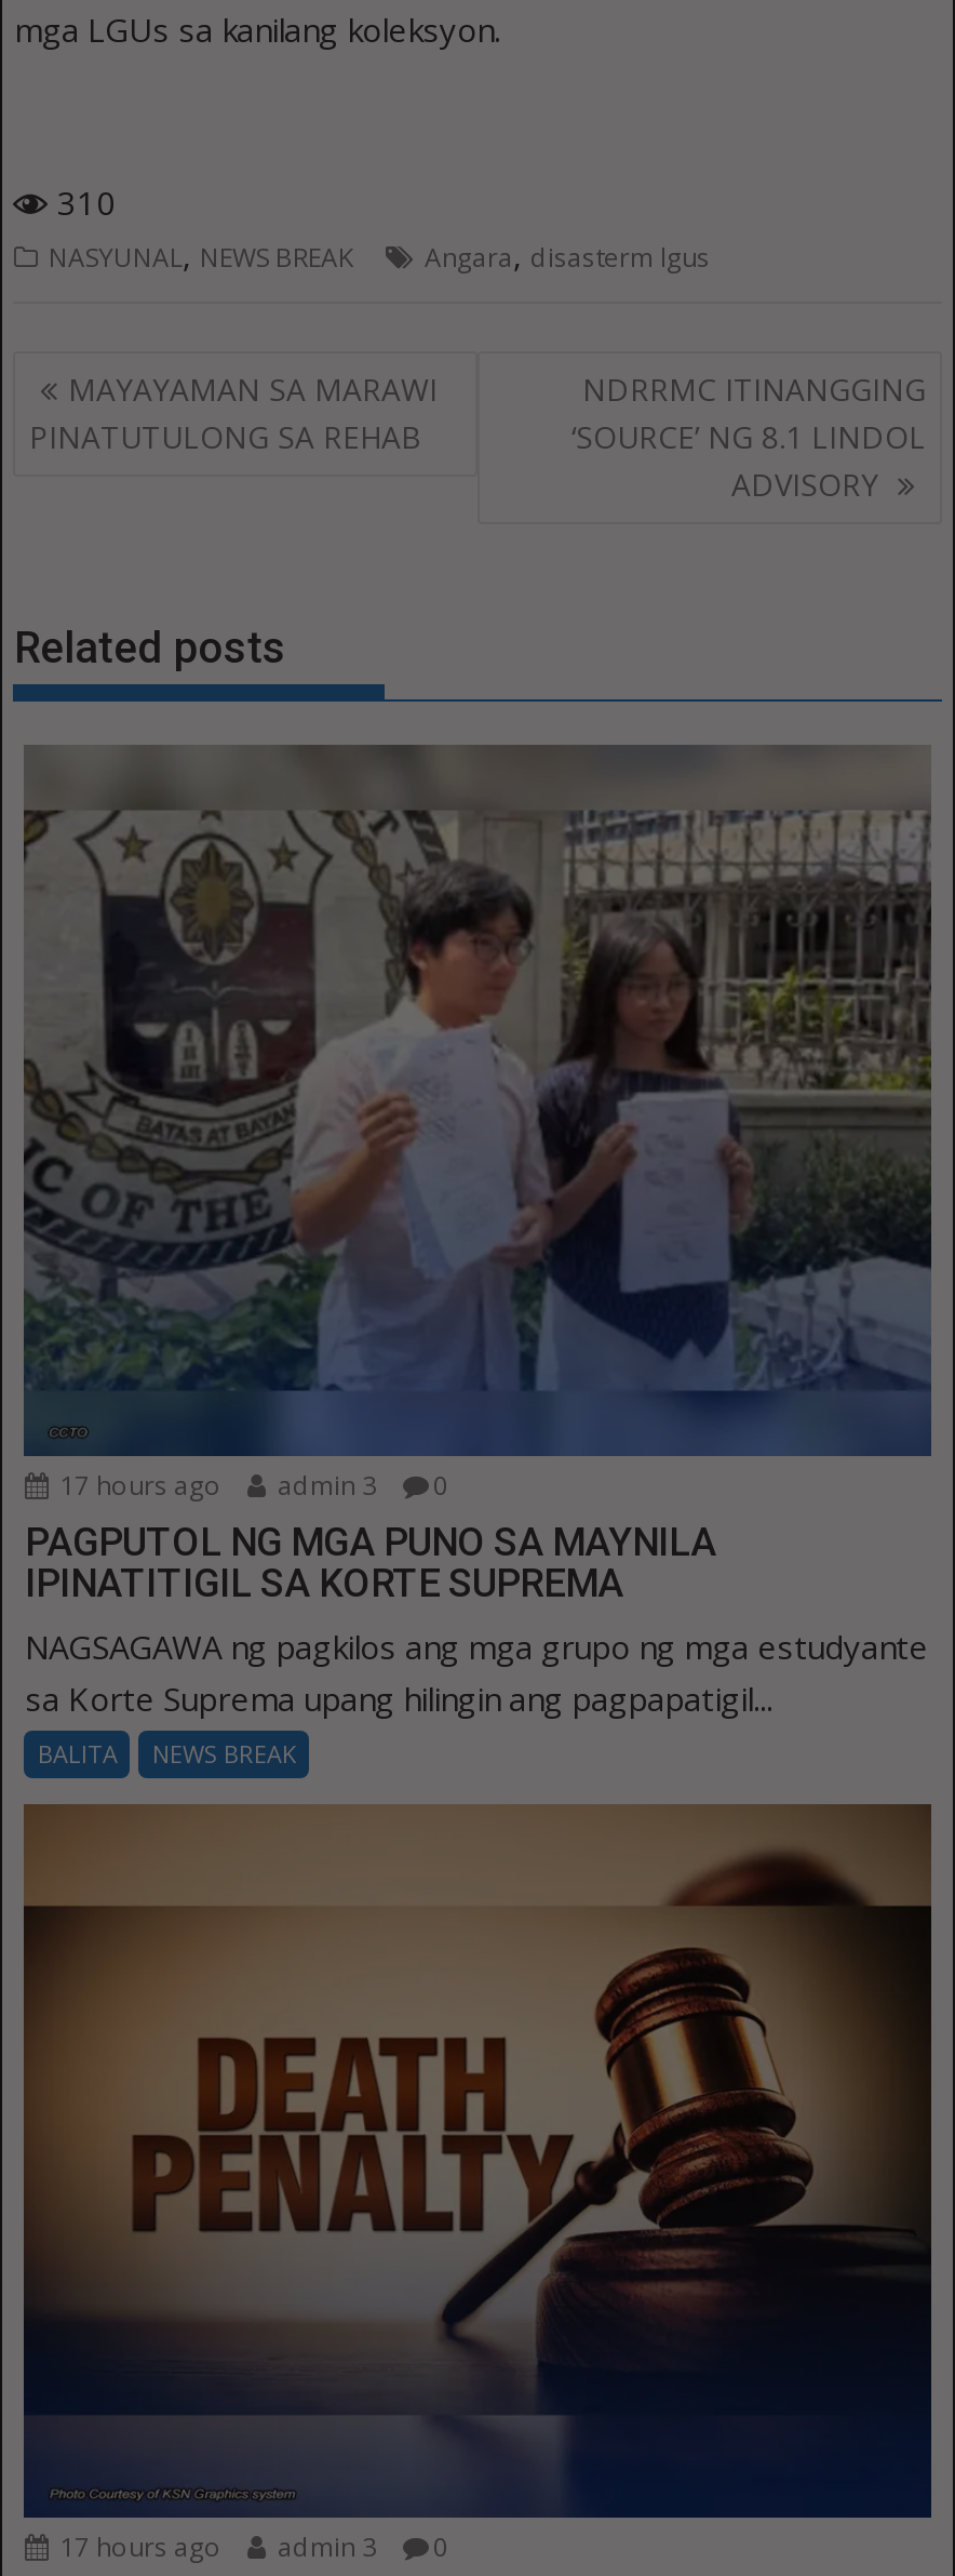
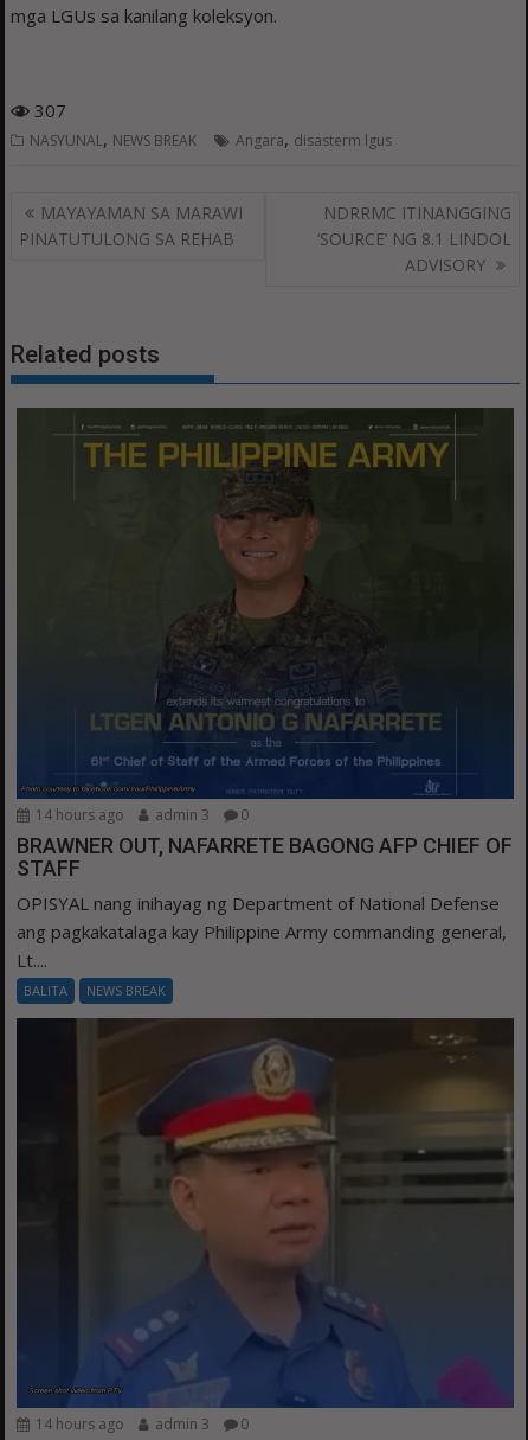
- 310
+ 307

- [image]
- 17 hours ago admin 3 0
+ [image]
+ 14 hours ago admin 3 0

- PAGPUTOL NG MGA PUNO SA MAYNILA
- IPINATITIGIL SA KORTE SUPREMA
- NAGSAGAWA ng pagkilos ang mga grupo ng mga estudyante
- sa Korte Suprema upang hilingin ang pagpapatigil...
+ BRAWNER OUT, NAFARRETE BAGONG AFP CHIEF OF
+ STAFF
+ OPISYAL nang inihayag ng Department of National Defense
+ ang pagkakatalaga kay Philippine Army commanding general,
+ Lt....

- [image]
- 17 hours ago admin 3 0
+ [image]
+ 14 hours ago admin 3 0
